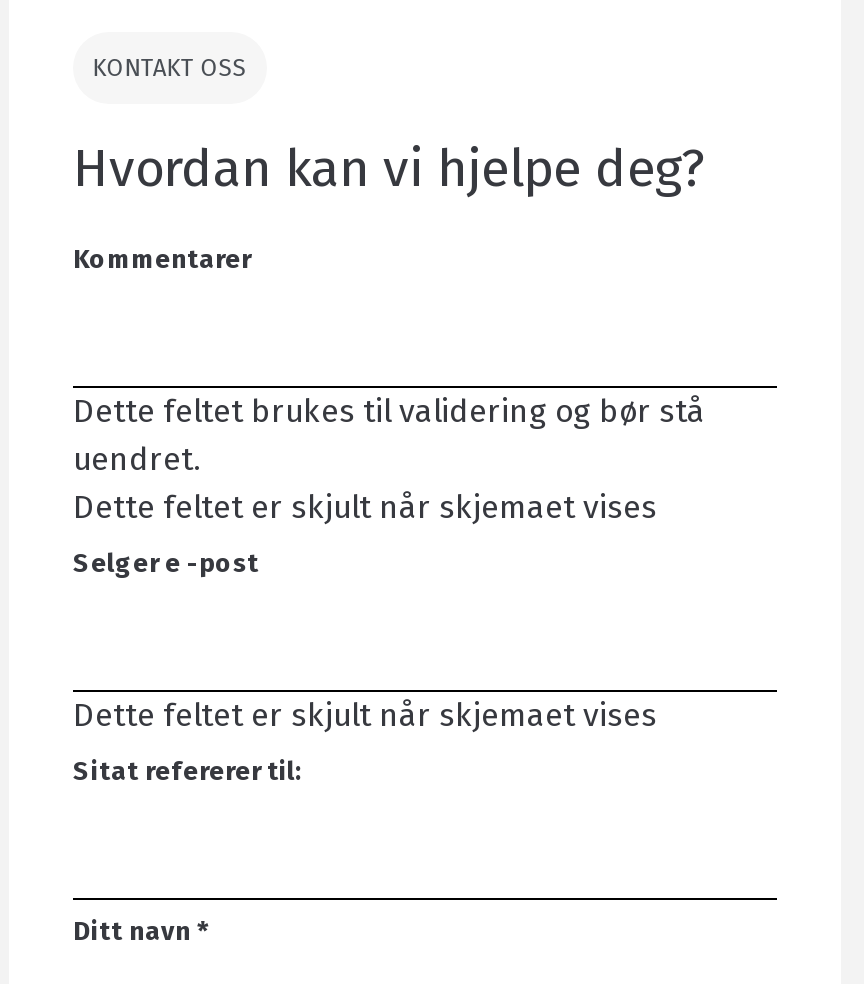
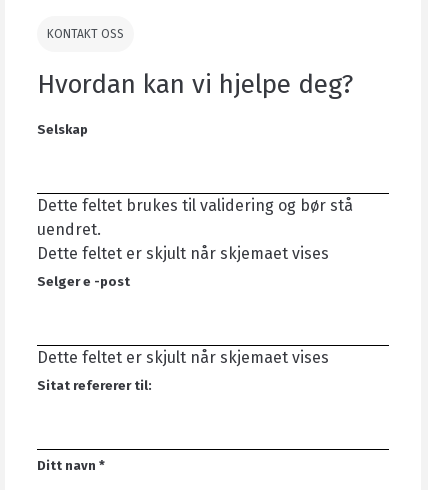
- Kommentarer
+ Selskap
